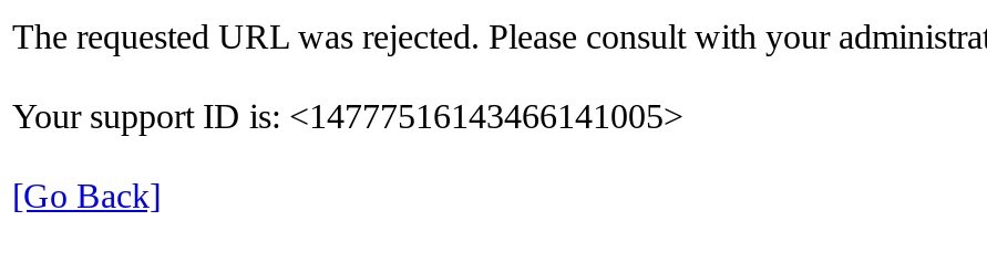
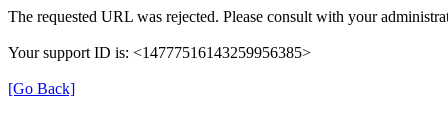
- Your support ID is: <14777516143466141005>
+ Your support ID is: <14777516143259956385>
